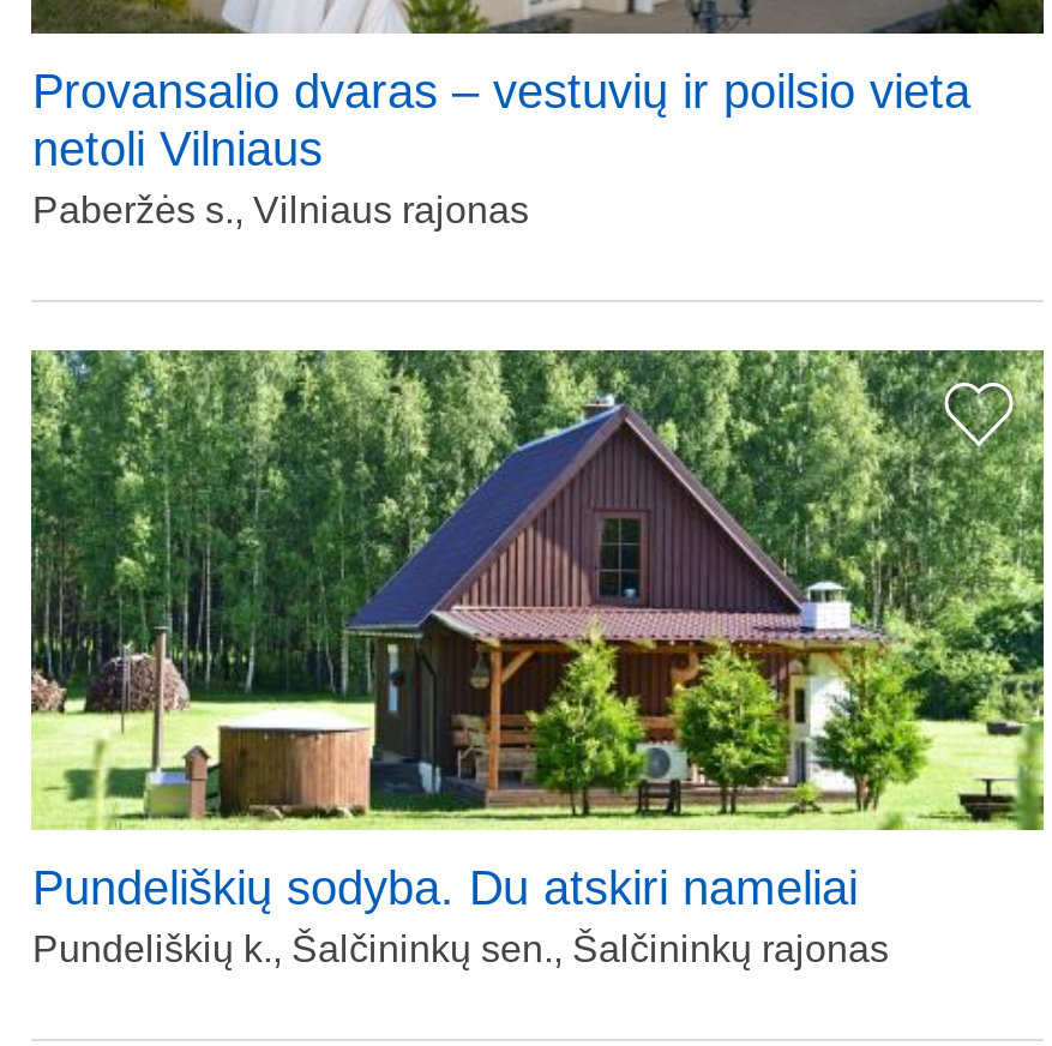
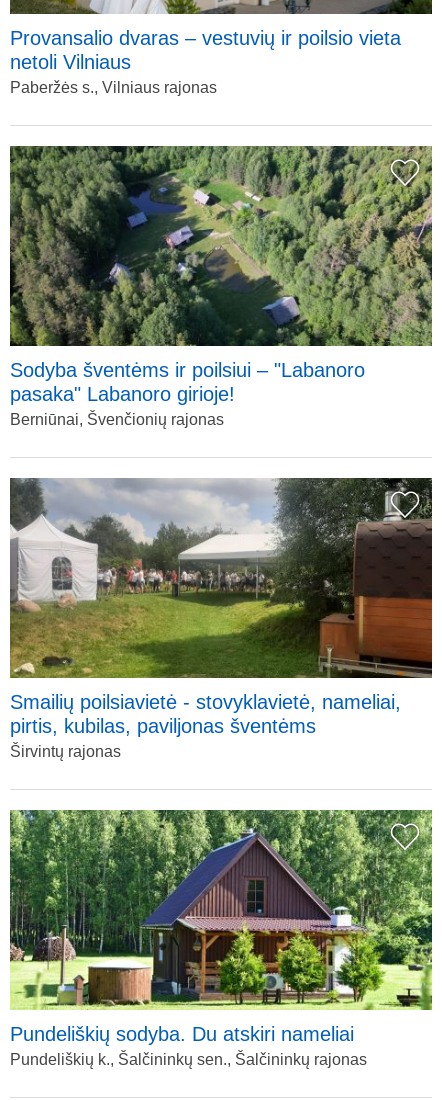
+ [image]
+ Sodyba šventėms ir poilsiui – "Labanoro
+ pasaka" Labanoro girioje!
+ Berniūnai, Švenčionių rajonas

+ [image]
+ Smailių poilsiavietė - stovyklavietė, nameliai,
+ pirtis, kubilas, paviljonas šventėms
+ Širvintų rajonas
